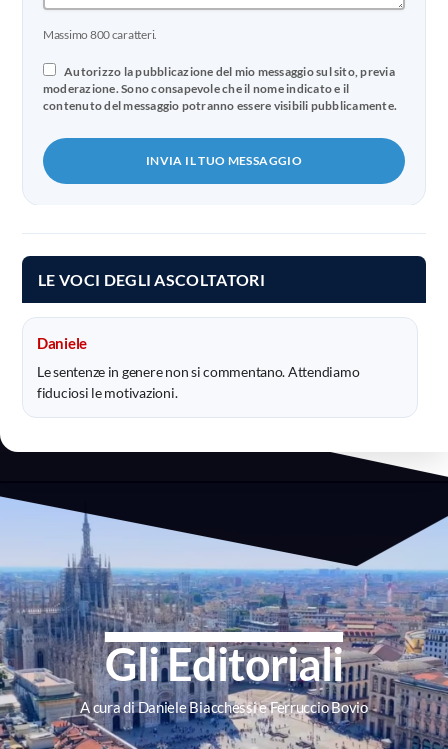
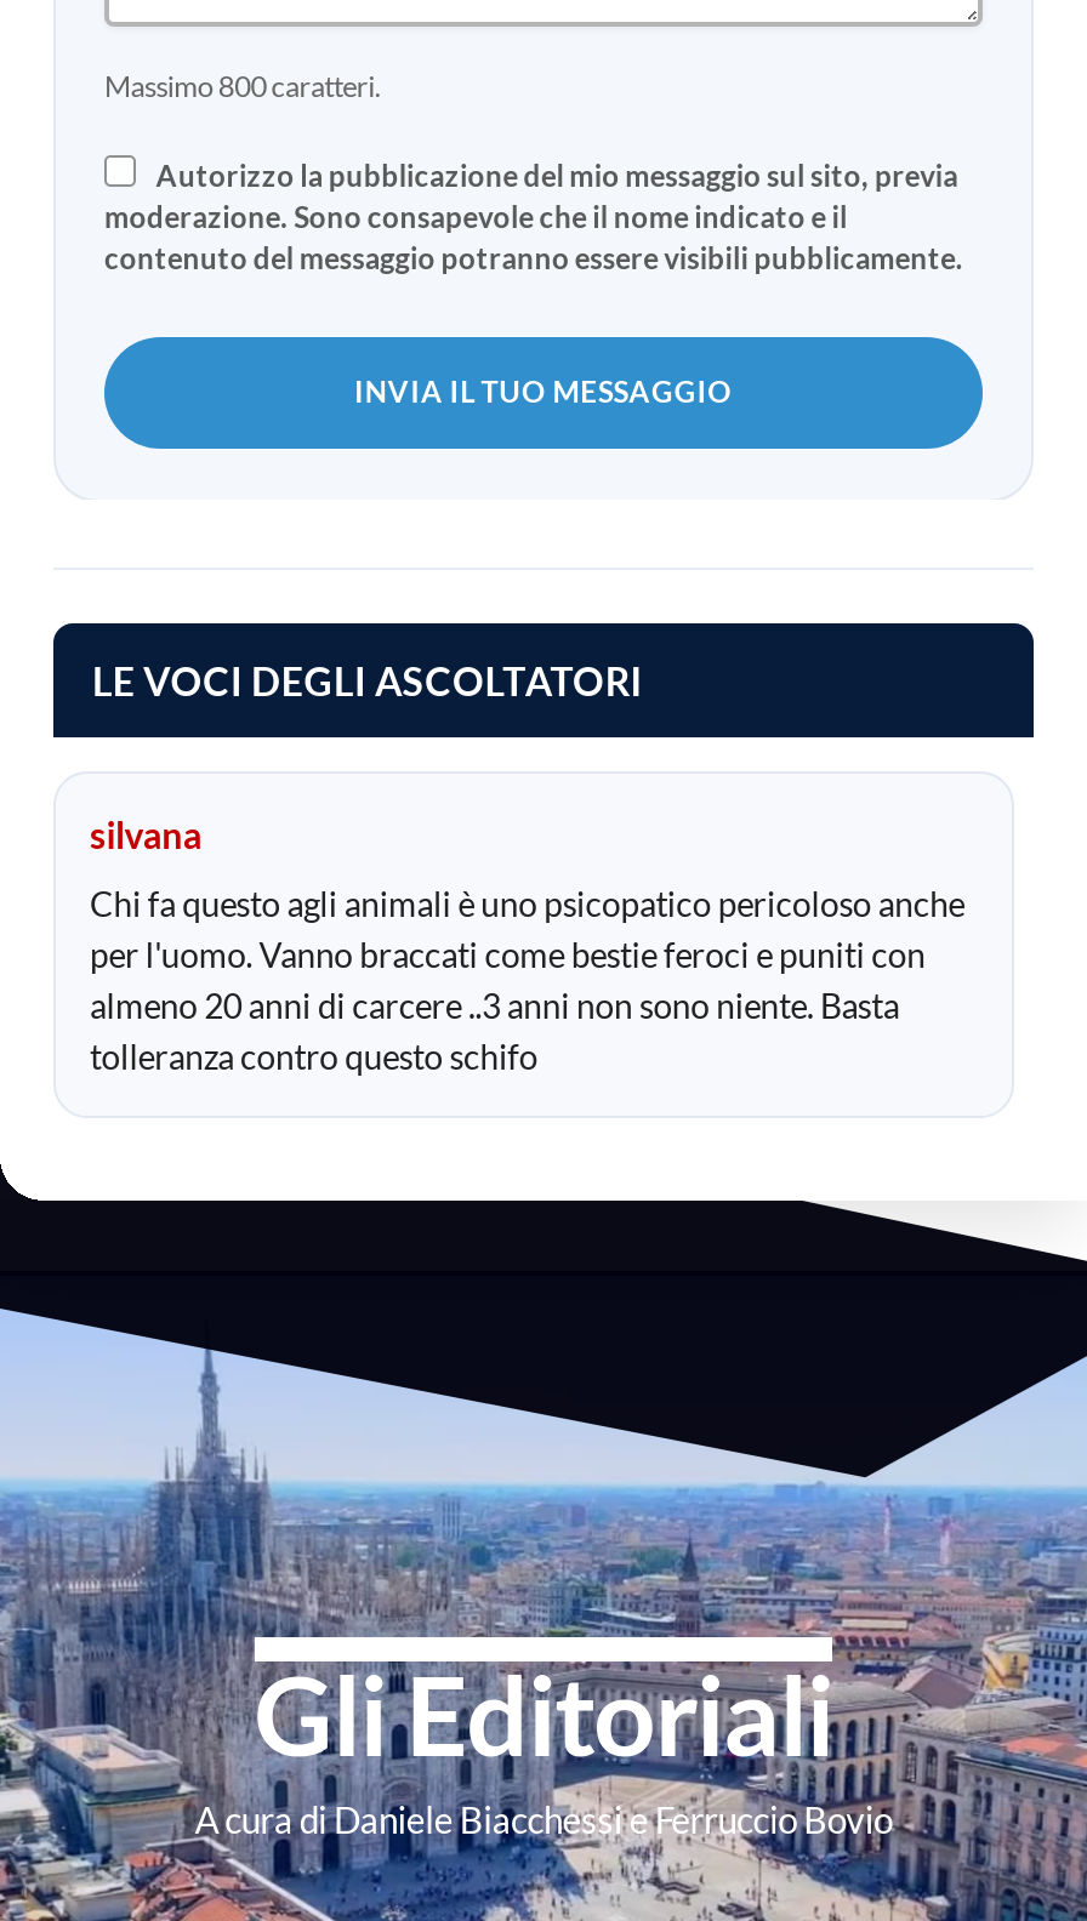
- Daniele
+ silvana

- Le sentenze in genere non si commentano. Attendiamo
- fiduciosi le motivazioni.
+ Chi fa questo agli animali è uno psicopatico pericoloso anche
+ per l'uomo. Vanno braccati come bestie feroci e puniti con
+ almeno 20 anni di carcere ..3 anni non sono niente. Basta
+ tolleranza contro questo schifo
